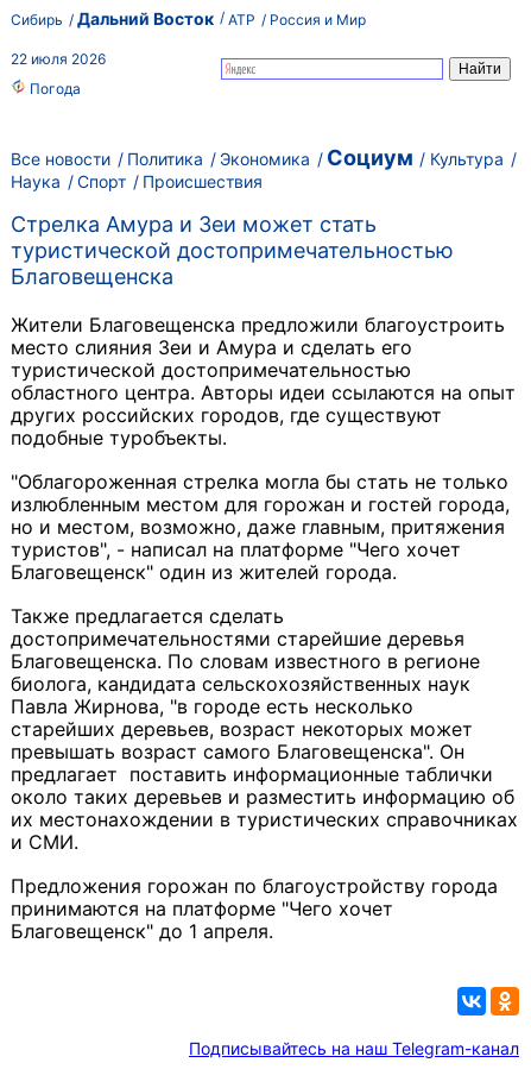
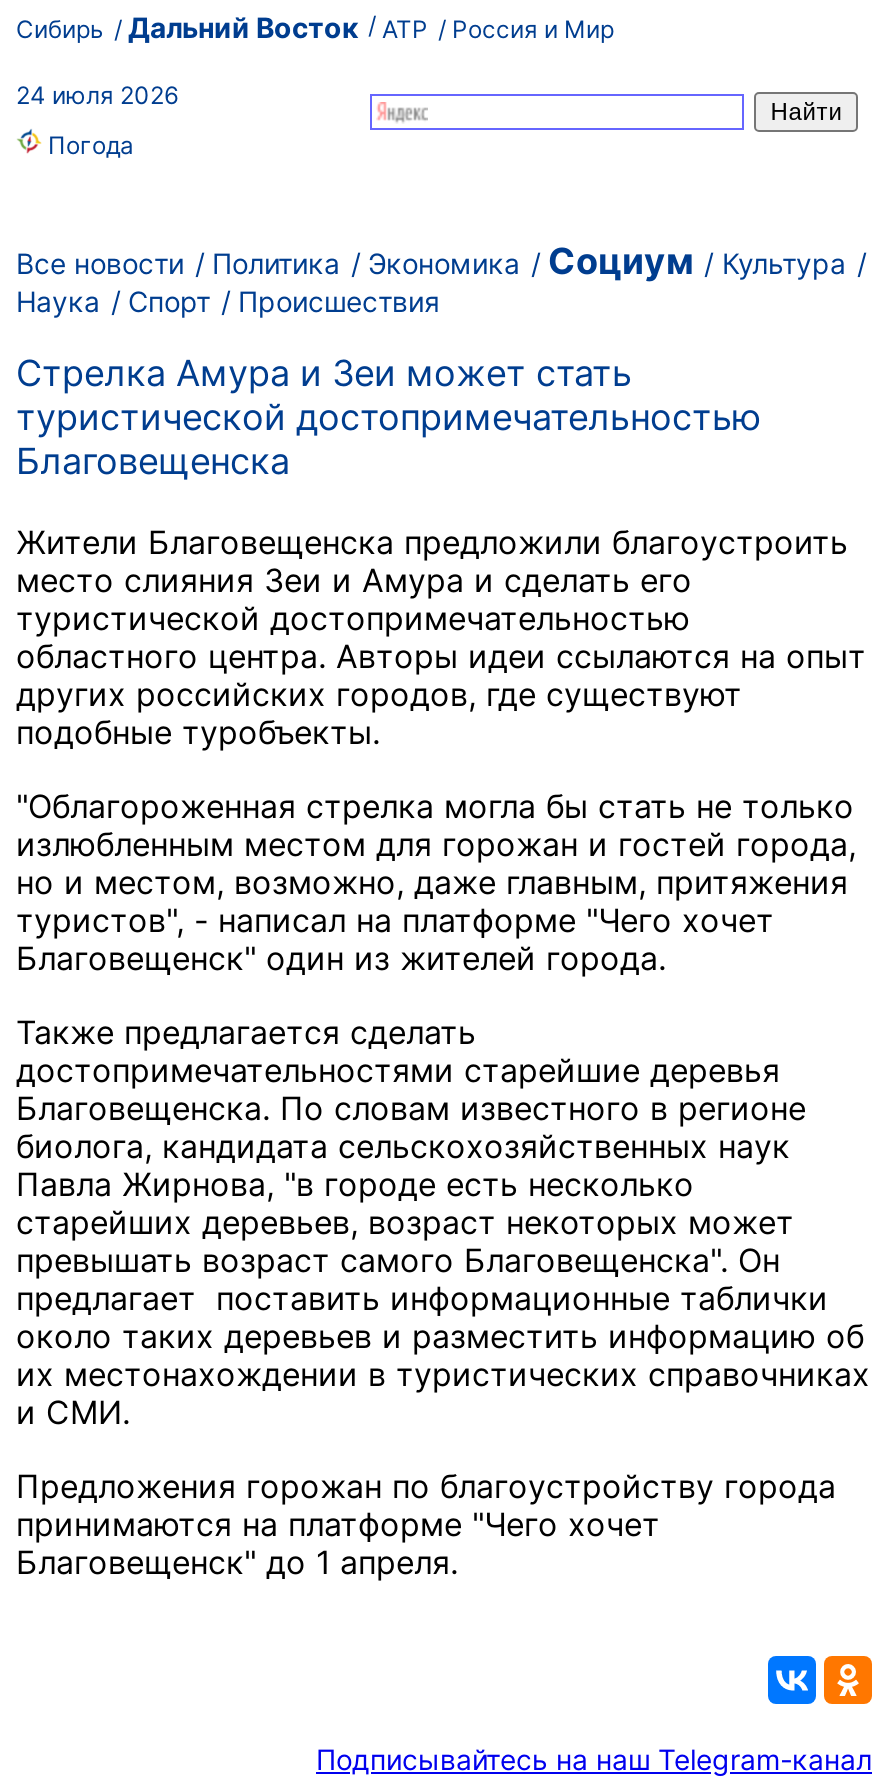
- 22 июля 2026
+ 24 июля 2026
